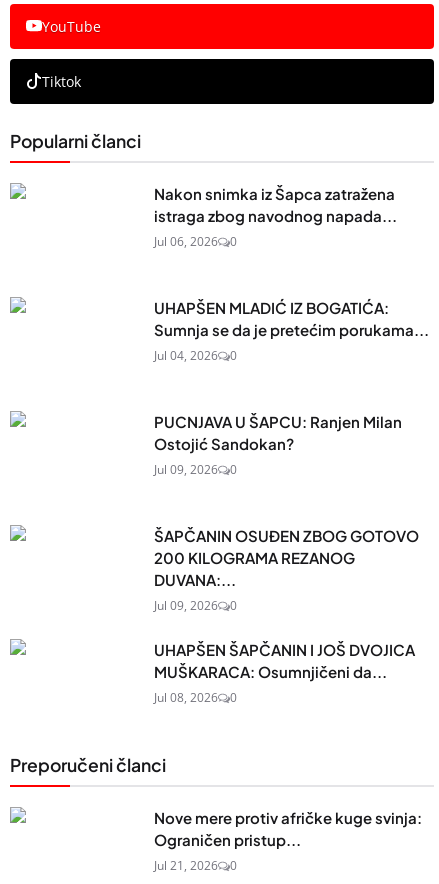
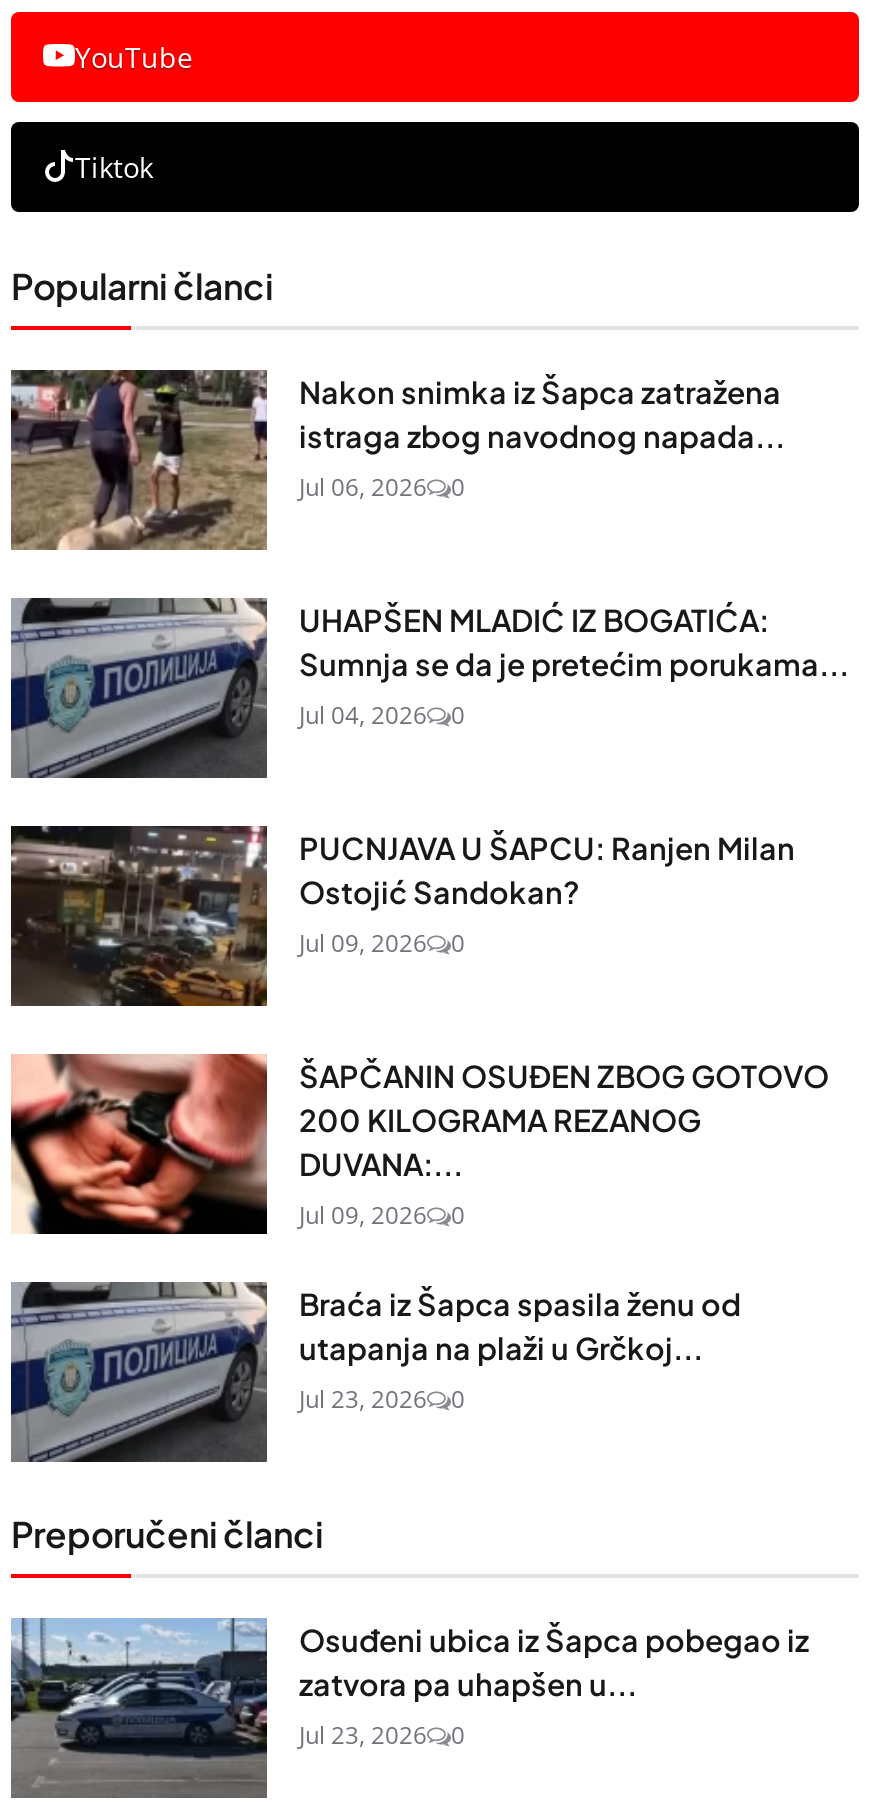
+ [image]

+ [image]

+ [image]

+ [image]

+ [image]

- UHAPŠEN ŠAPČANIN I JOŠ DVOJICA
- MUŠKARACA: Osumnjičeni da...
- Jul 08, 2026
+ Braća iz Šapca spasila ženu od
+ utapanja na plaži u Grčkoj...
+ Jul 23, 2026

+ [image]

- Nove mere protiv afričke kuge svinja:
- Ograničen pristup...
- Jul 21, 2026
+ Osuđeni ubica iz Šapca pobegao iz
+ zatvora pa uhapšen u...
+ Jul 23, 2026
